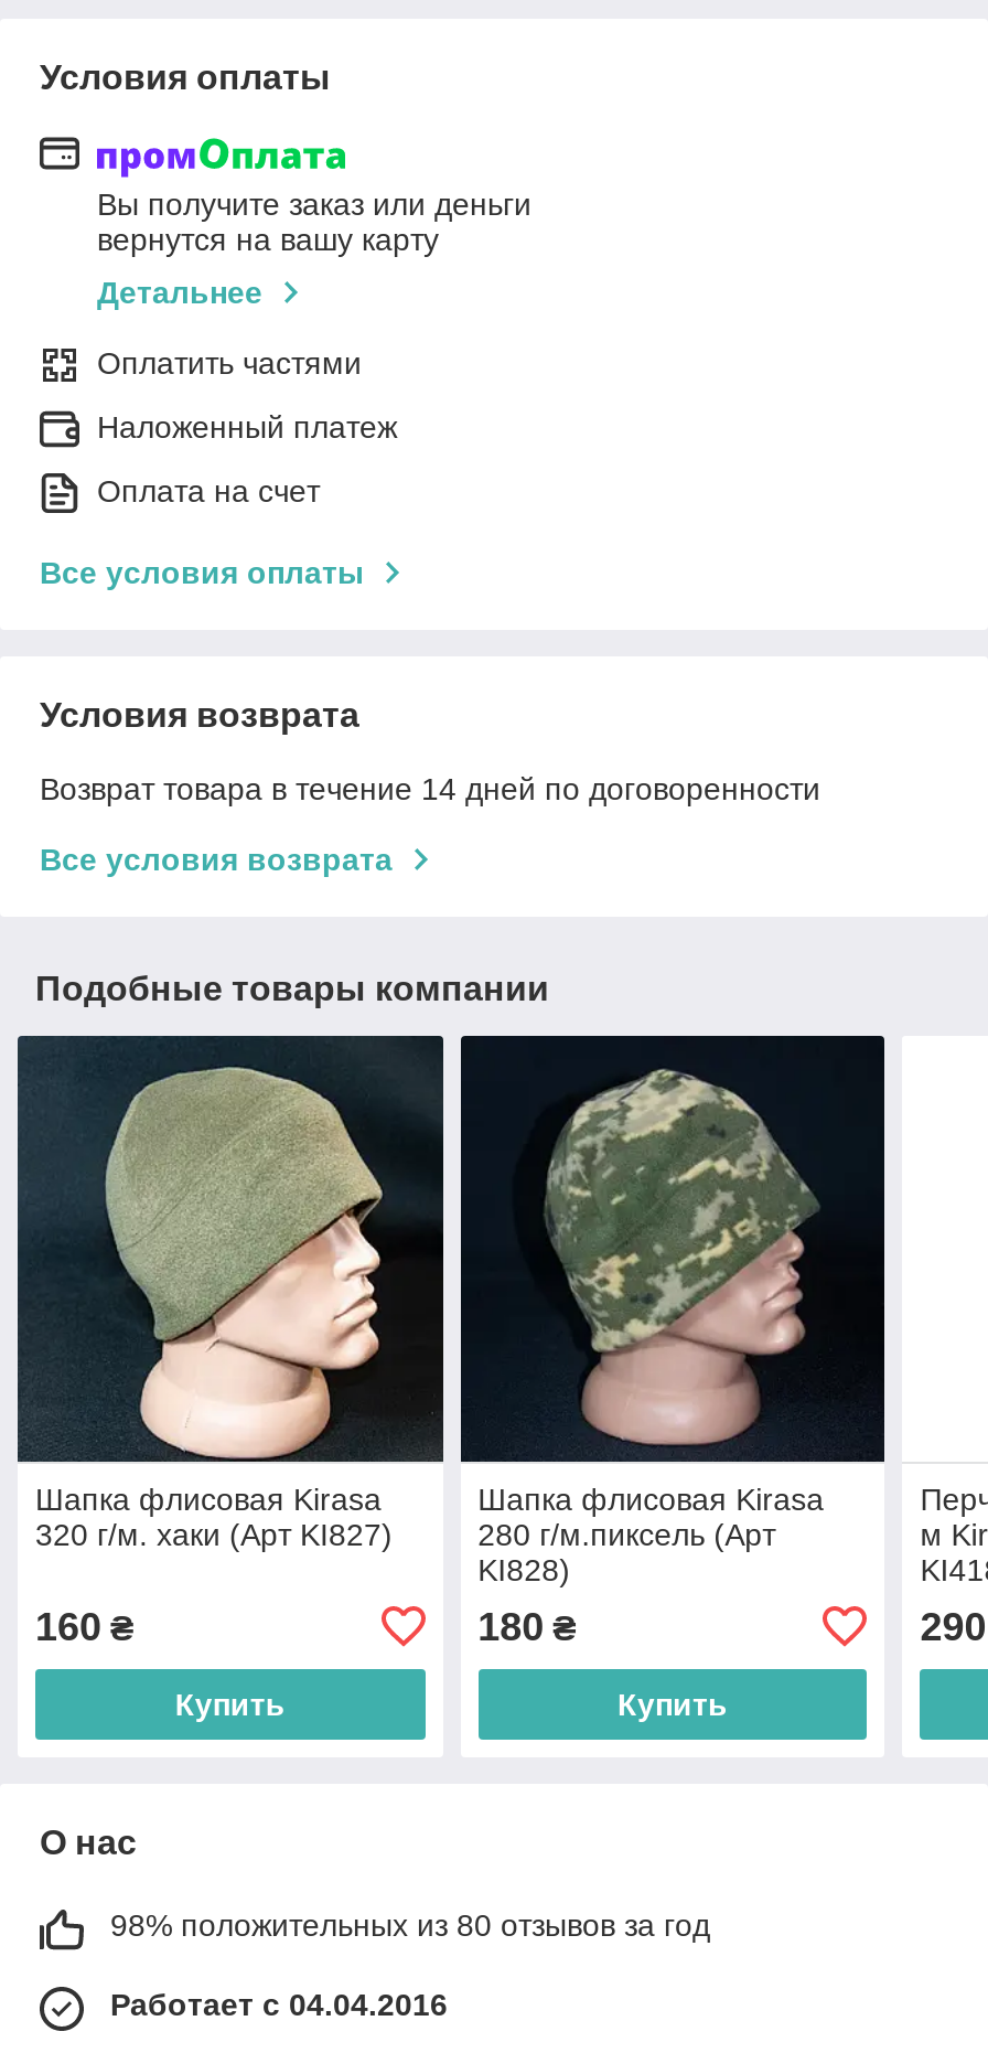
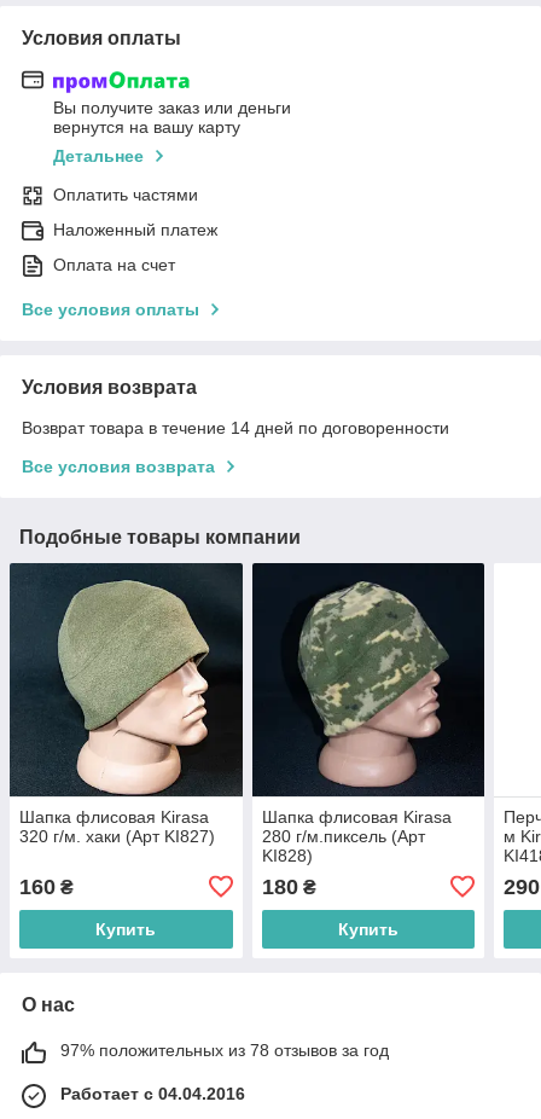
- 98% положительных из 80 отзывов за год
+ 97% положительных из 78 отзывов за год
